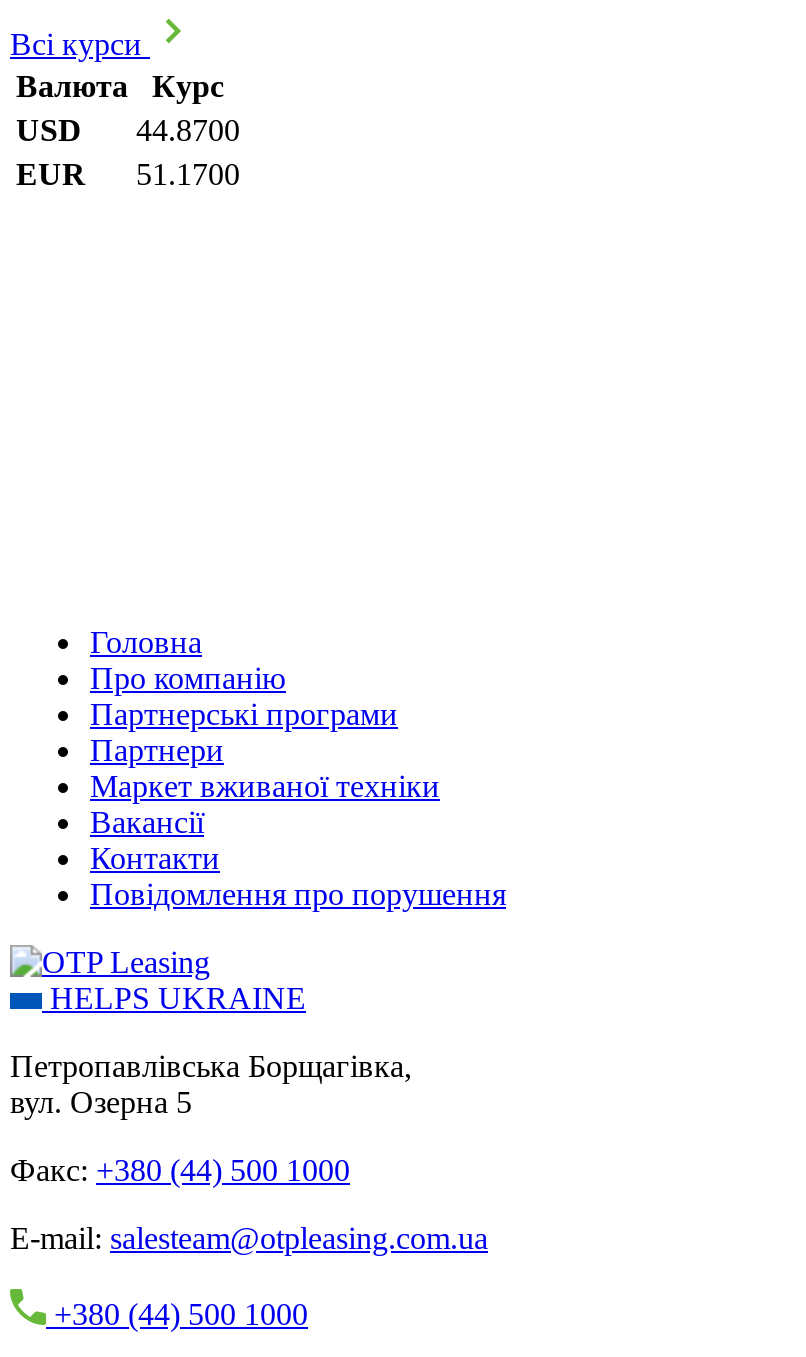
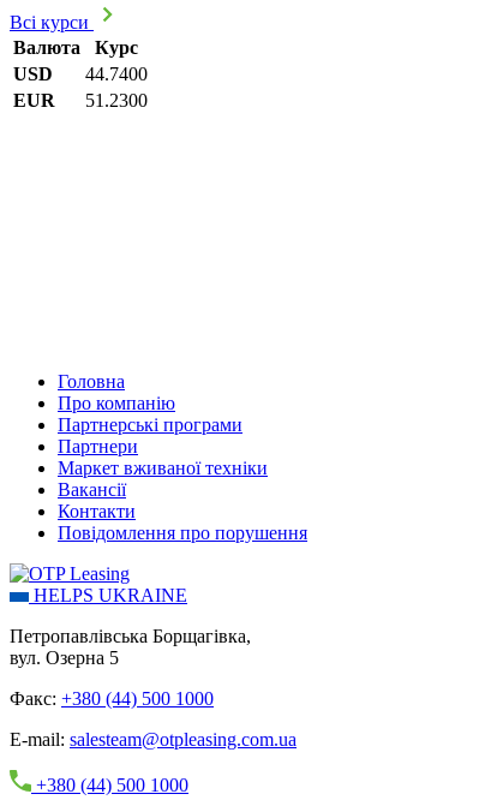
- USD 44.8700
+ USD 44.7400

- EUR 51.1700
+ EUR 51.2300
